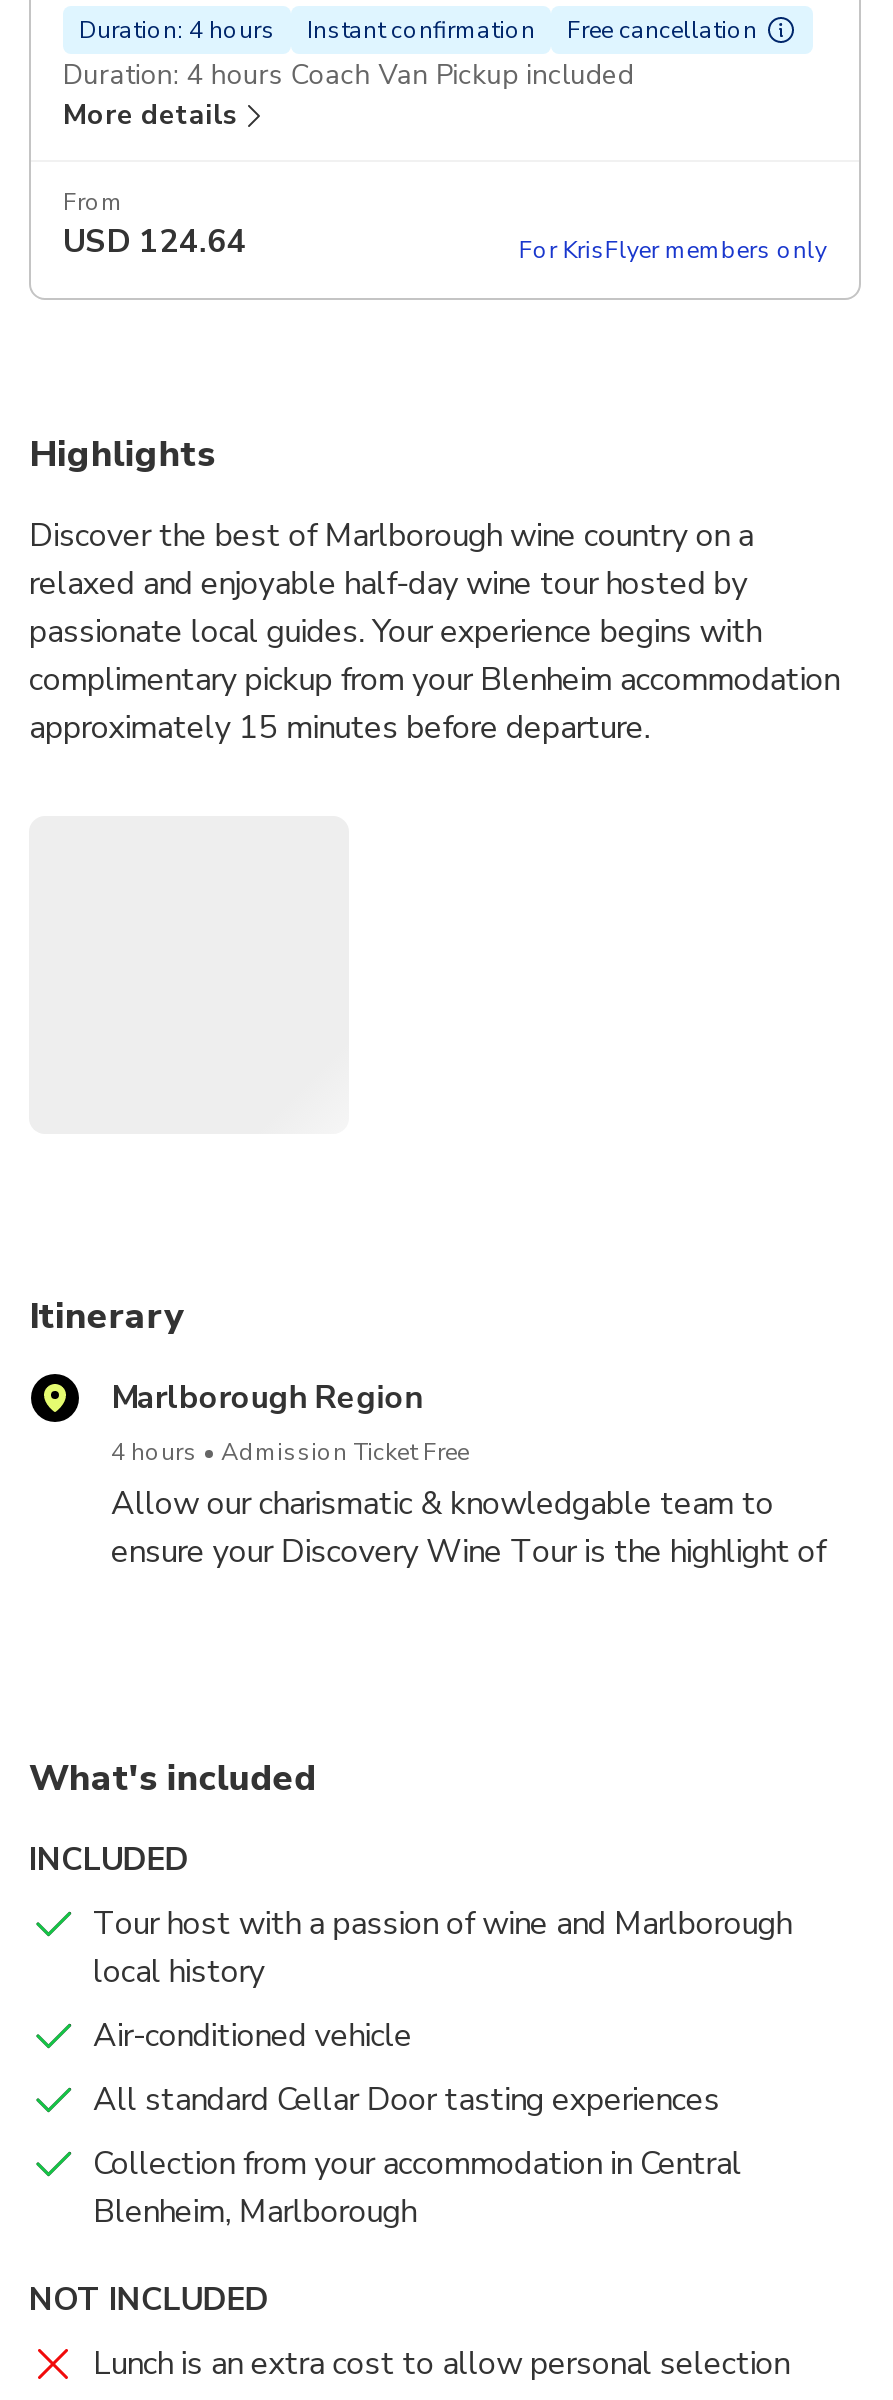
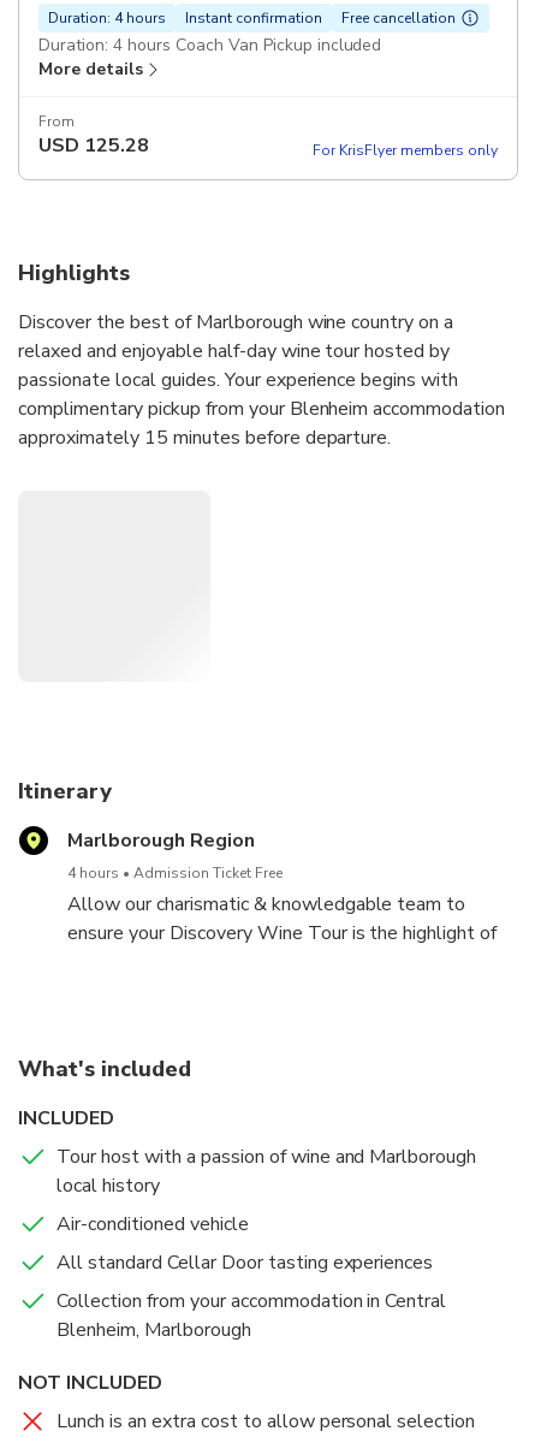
- USD 124.64
+ USD 125.28
